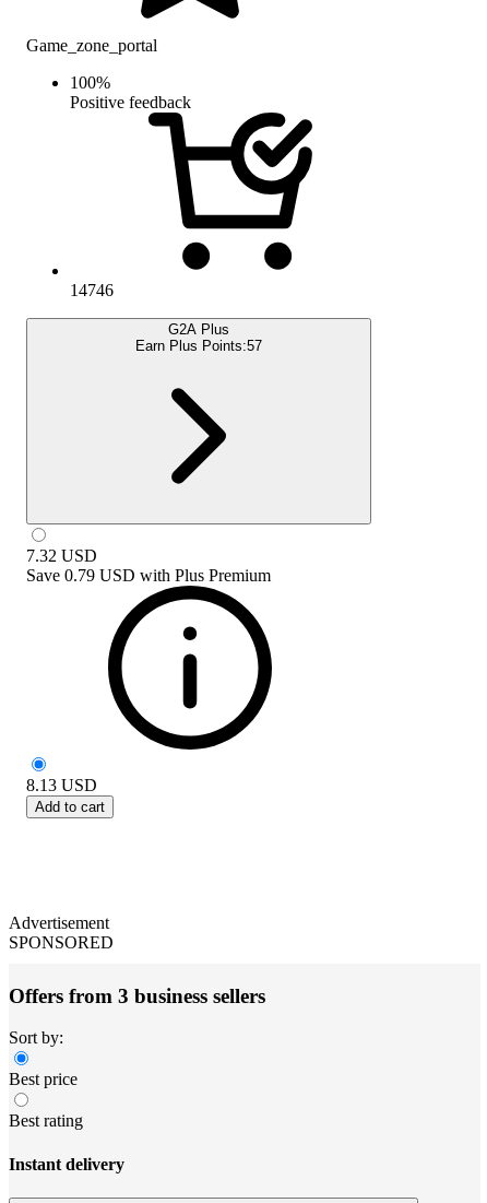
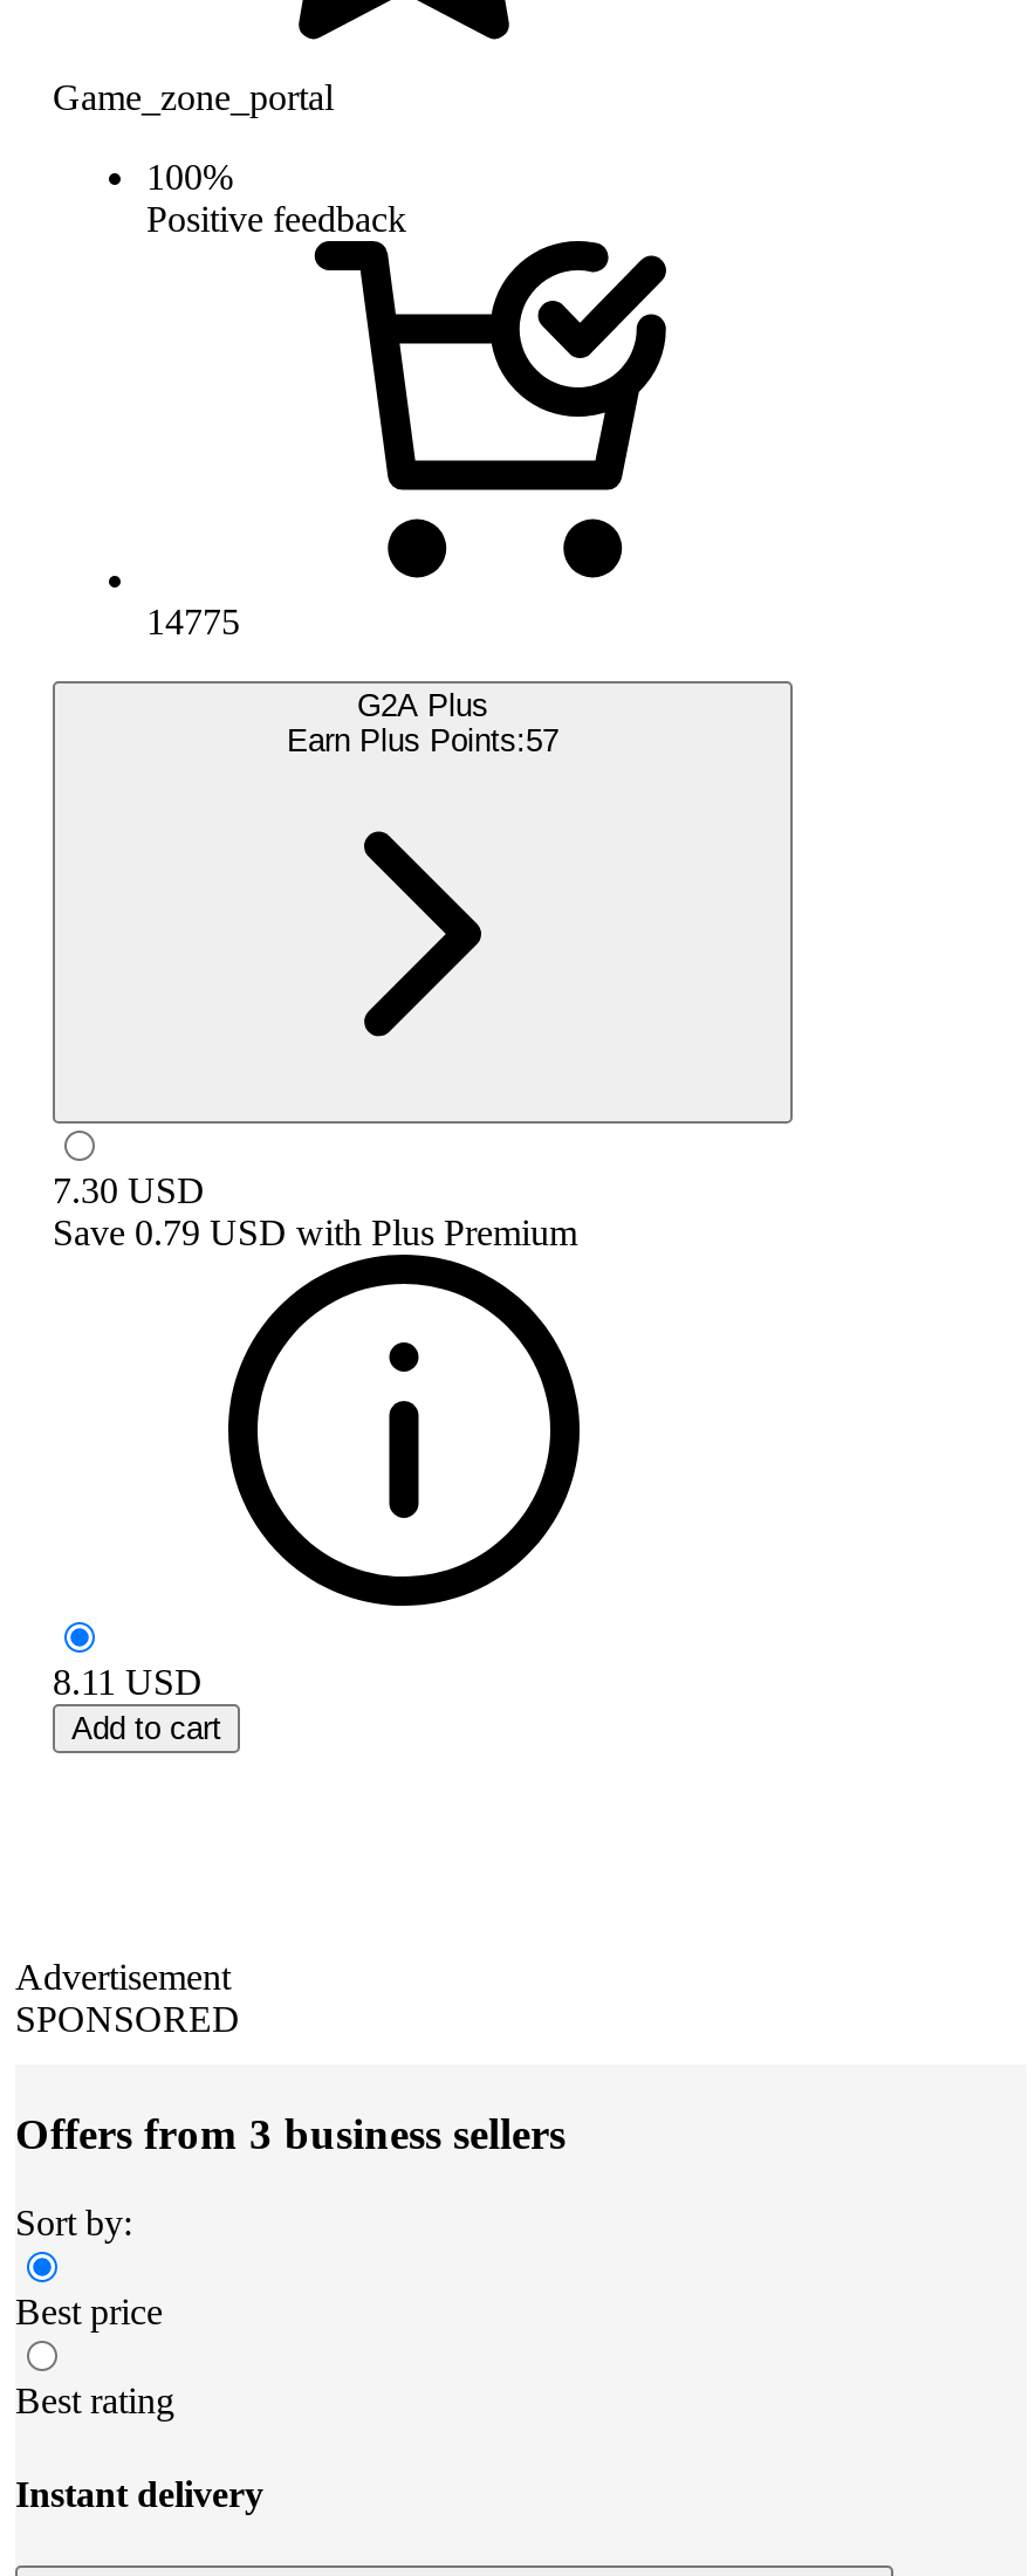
- 14746
+ 14775

- 7.32 USD
+ 7.30 USD

- 8.13 USD
+ 8.11 USD
